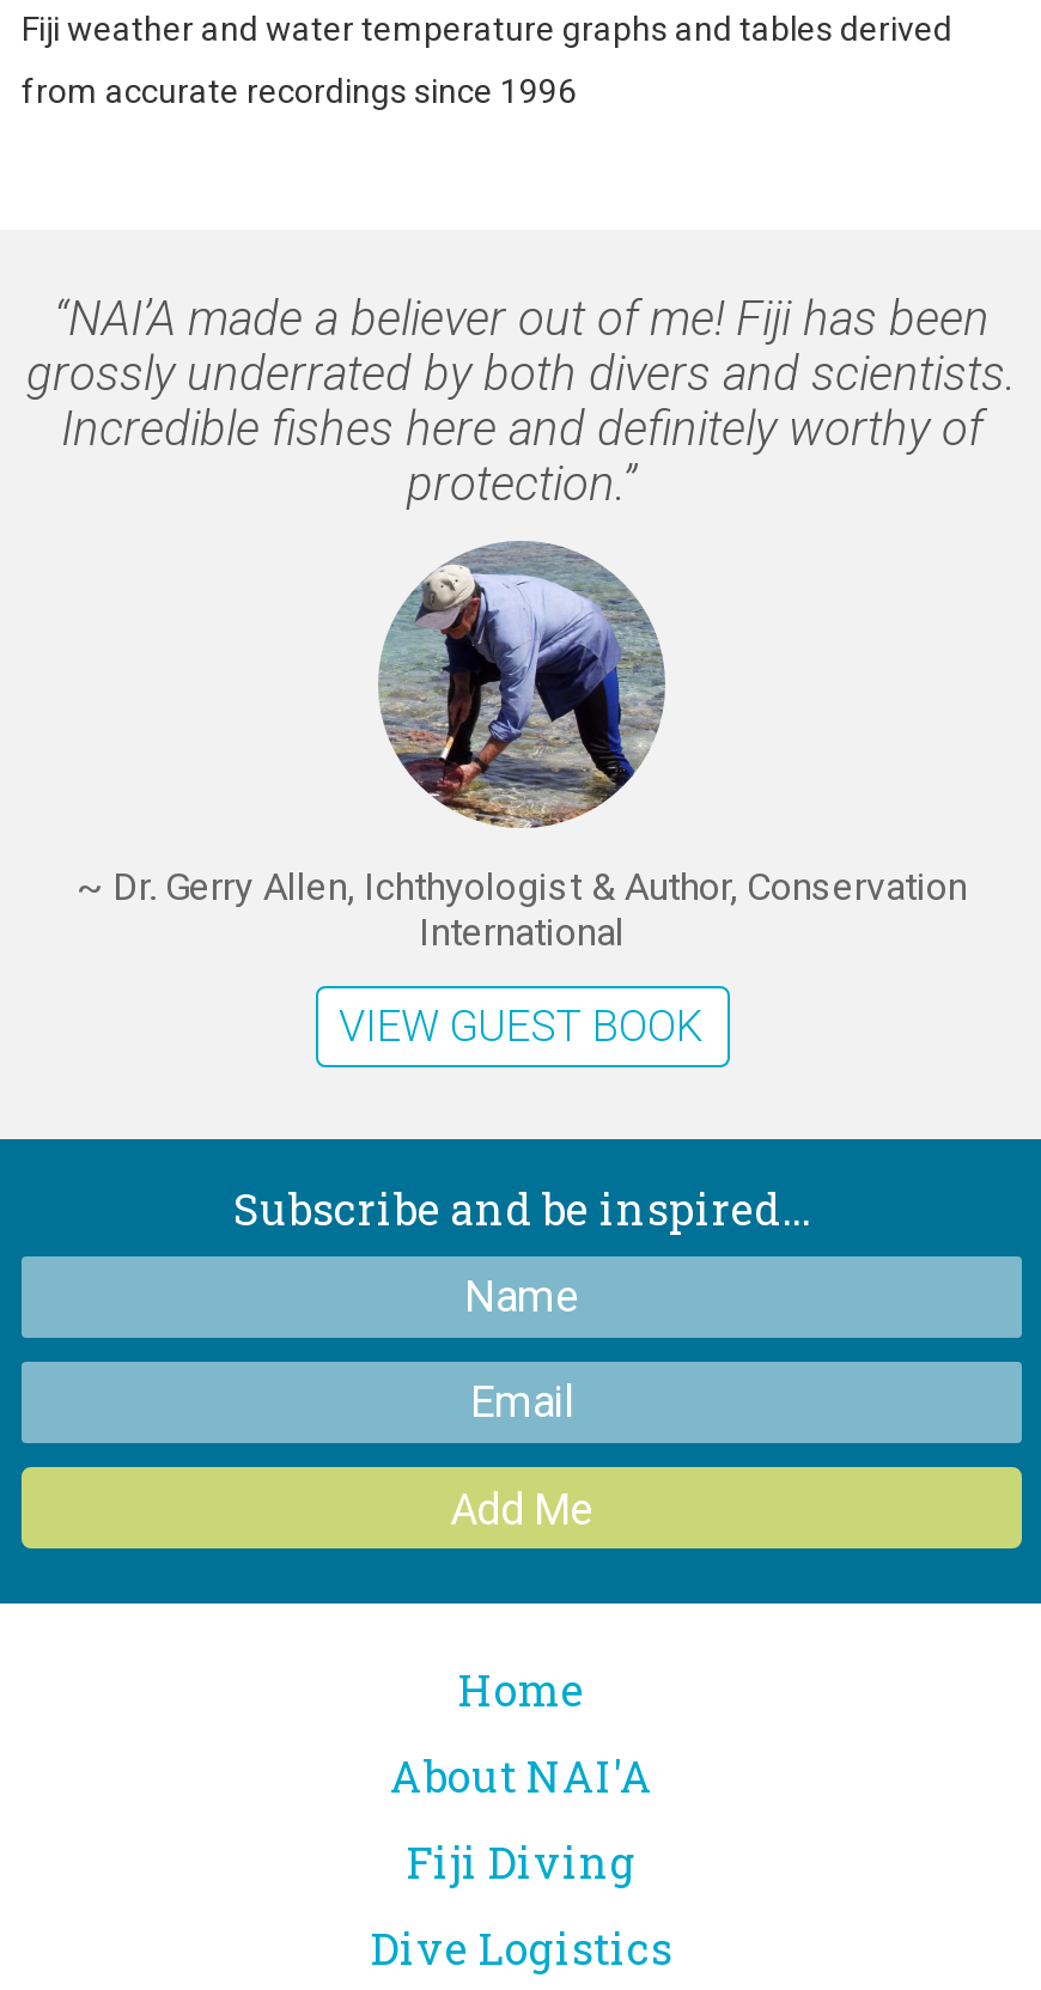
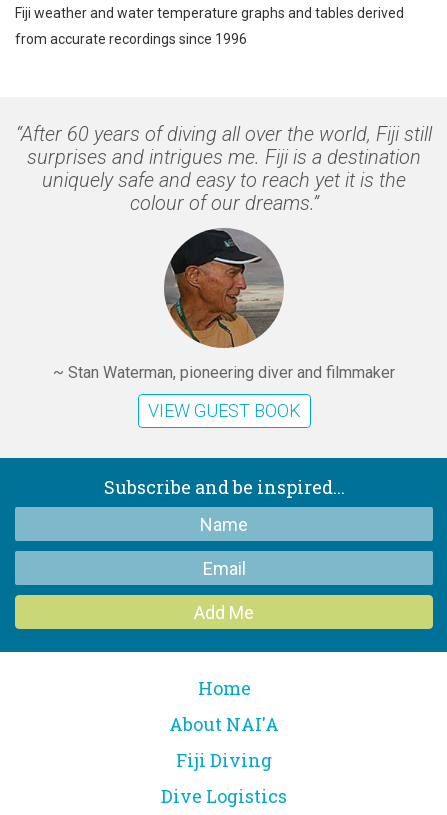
- “NAI’A made a believer out of me! Fiji has been
- grossly underrated by both divers and scientists.
- Incredible fishes here and definitely worthy of
- protection.”
+ “After 60 years of diving all over the world, Fiji still
+ surprises and intrigues me. Fiji is a destination
+ uniquely safe and easy to reach yet it is the
+ colour of our dreams.”

- [image]
- ~ Dr. Gerry Allen, Ichthyologist & Author, Conservation
- International
+ [image]
+ ~ Stan Waterman, pioneering diver and filmmaker
